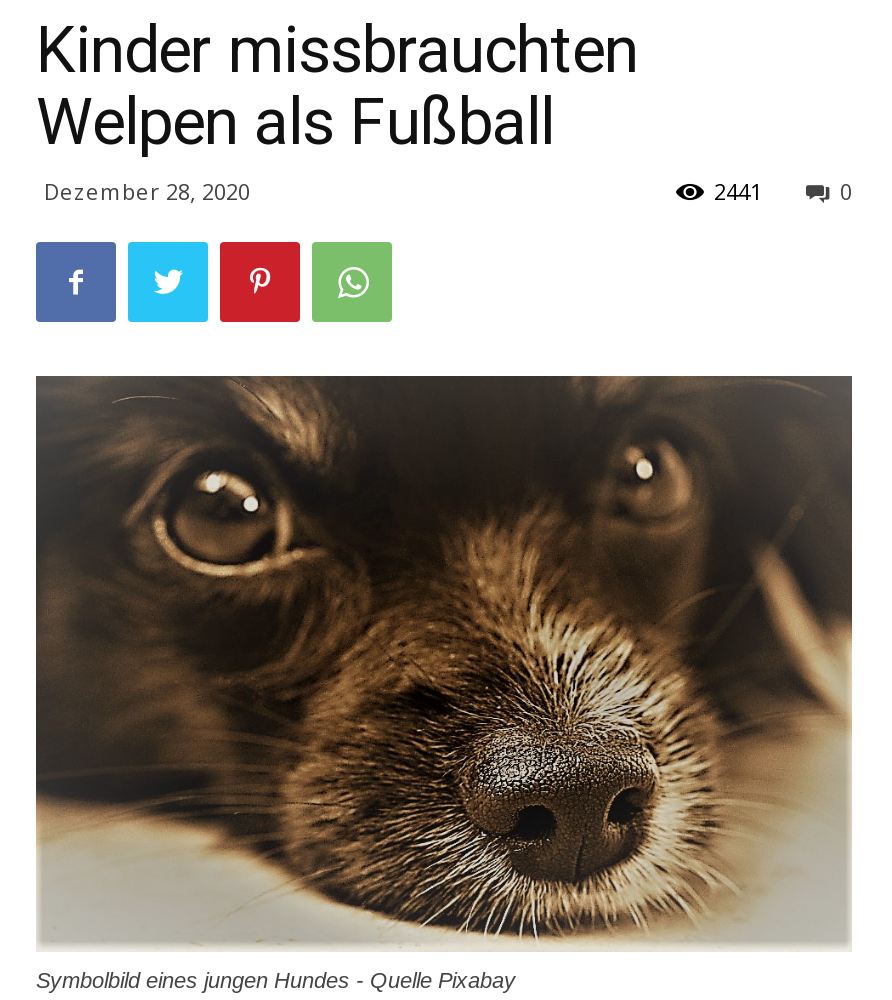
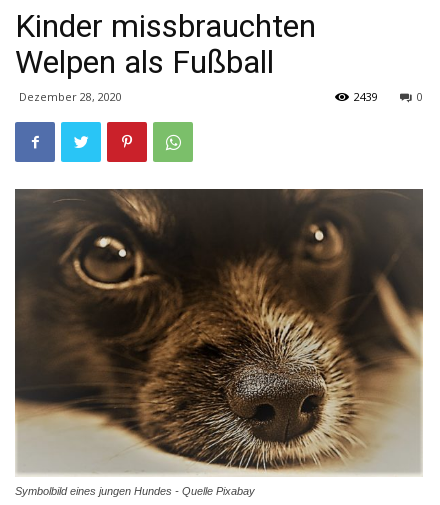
- 2441
+ 2439
